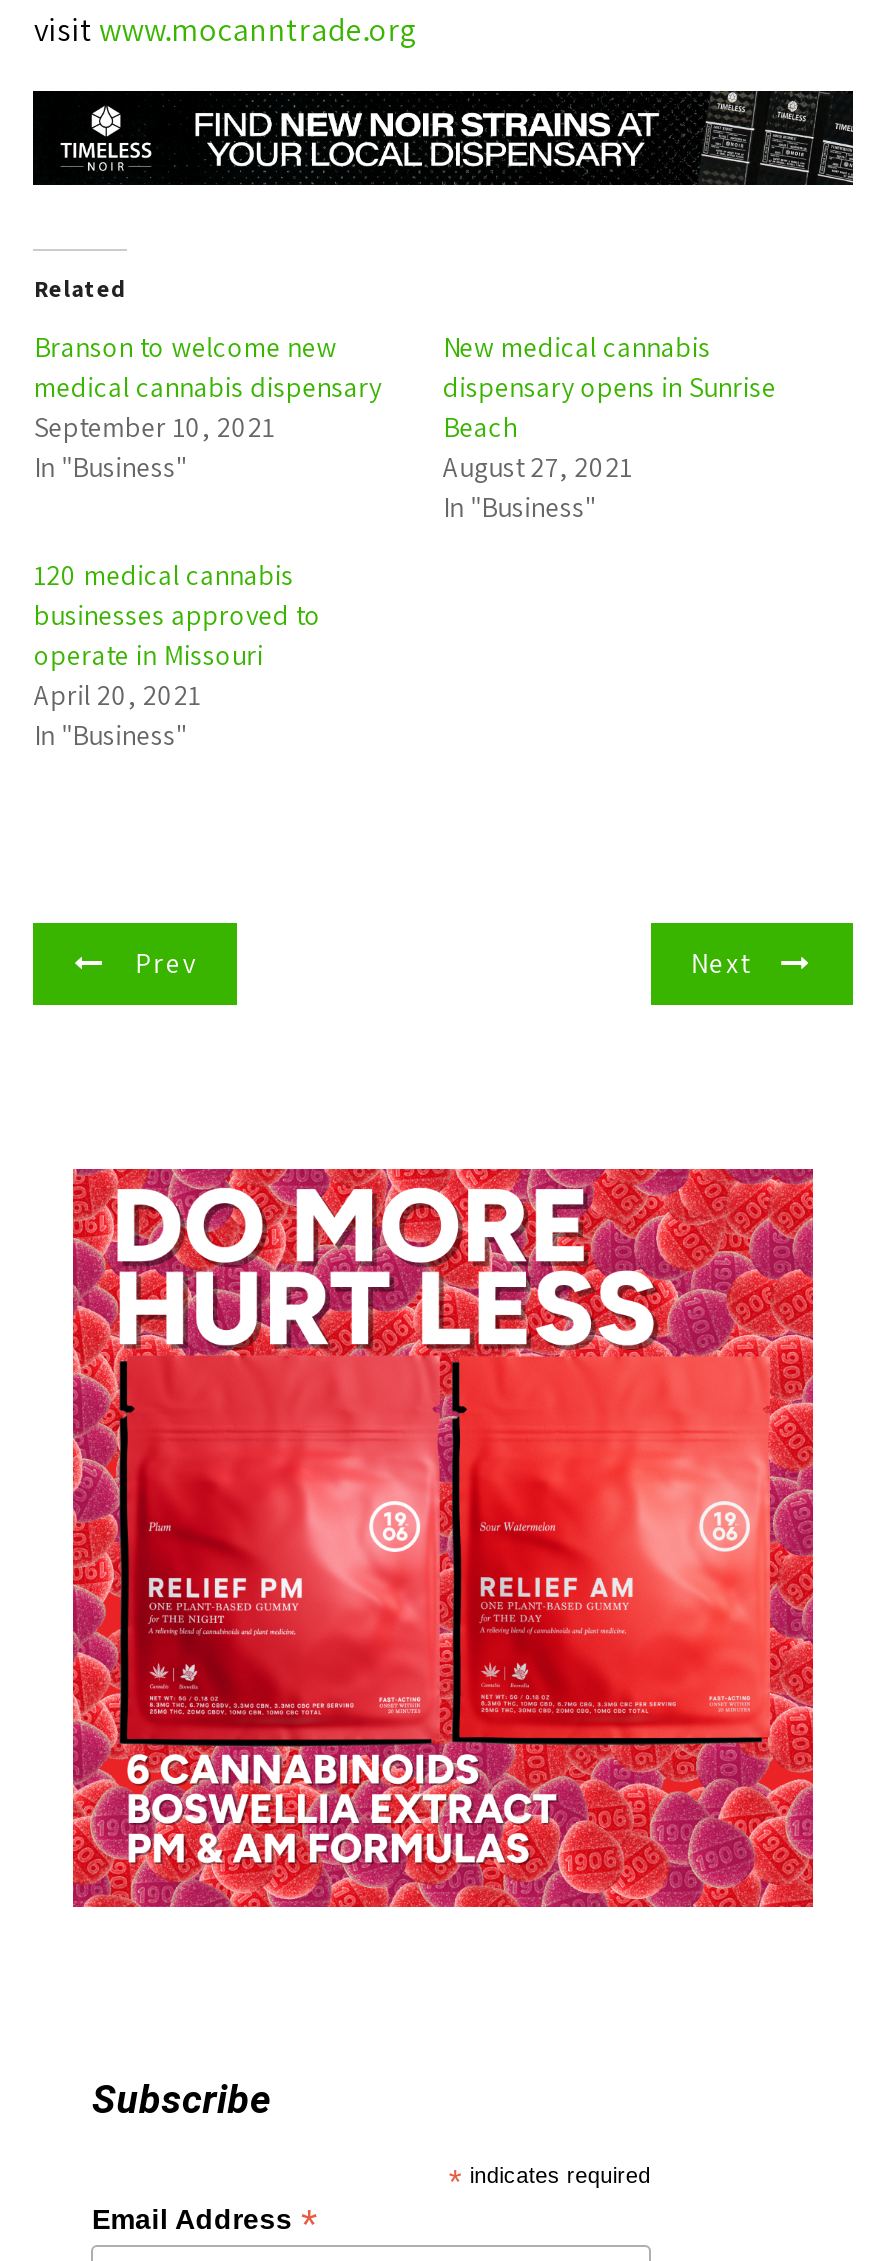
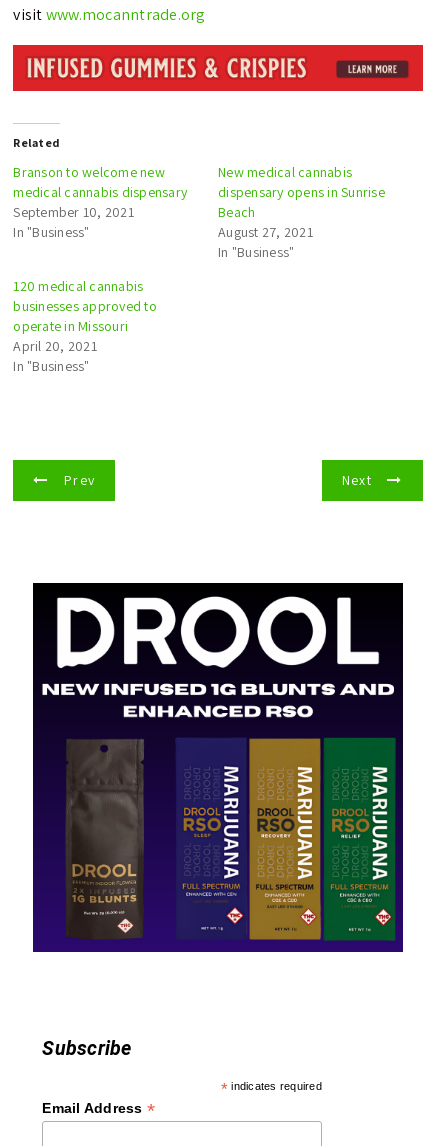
- [image]
+ [image]

- [image]
+ [image]
